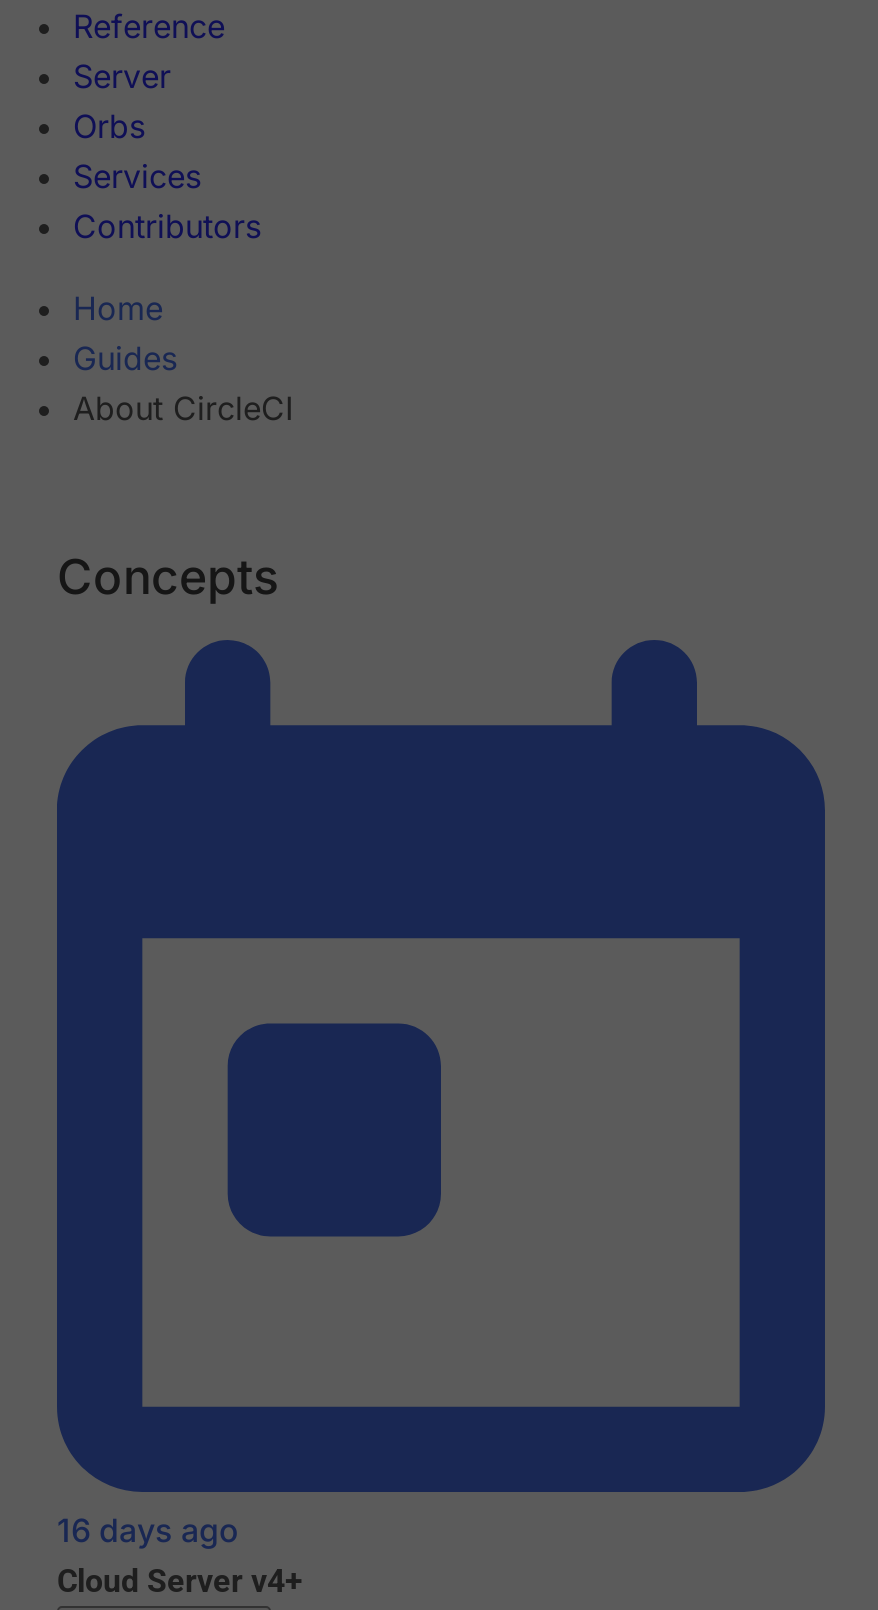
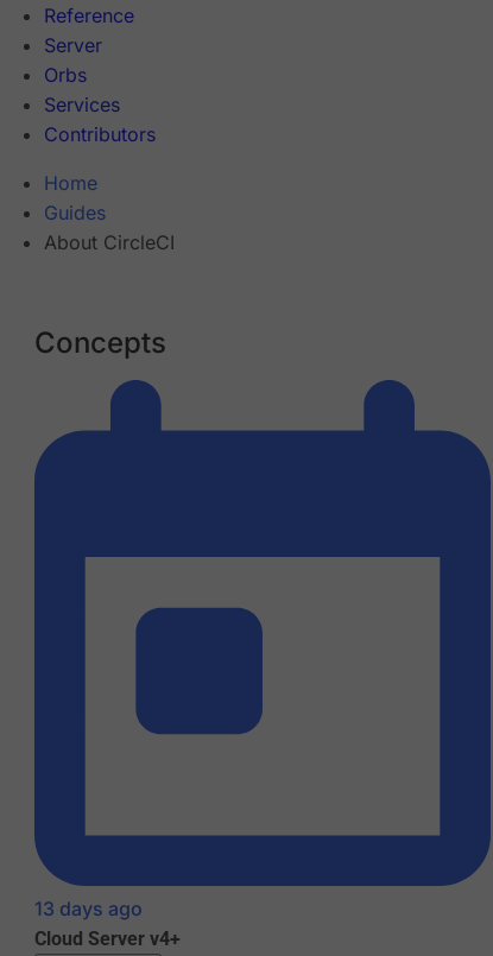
- 16 days ago
+ 13 days ago
